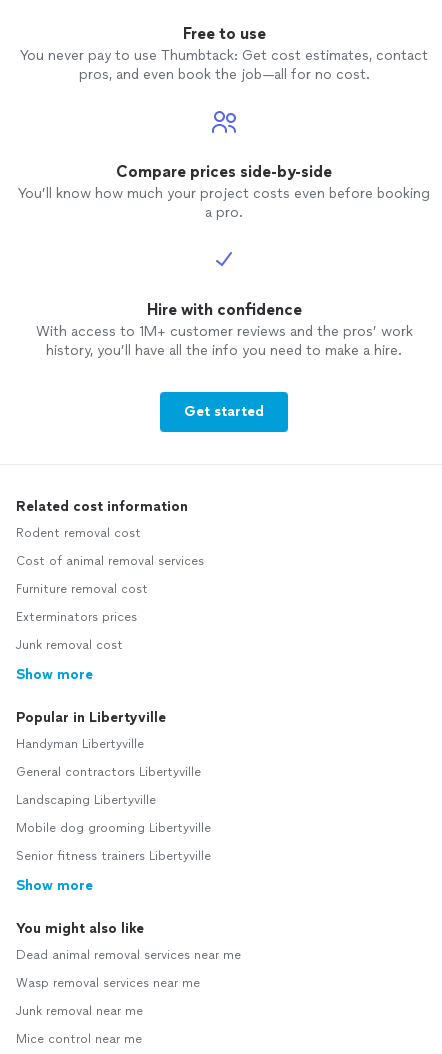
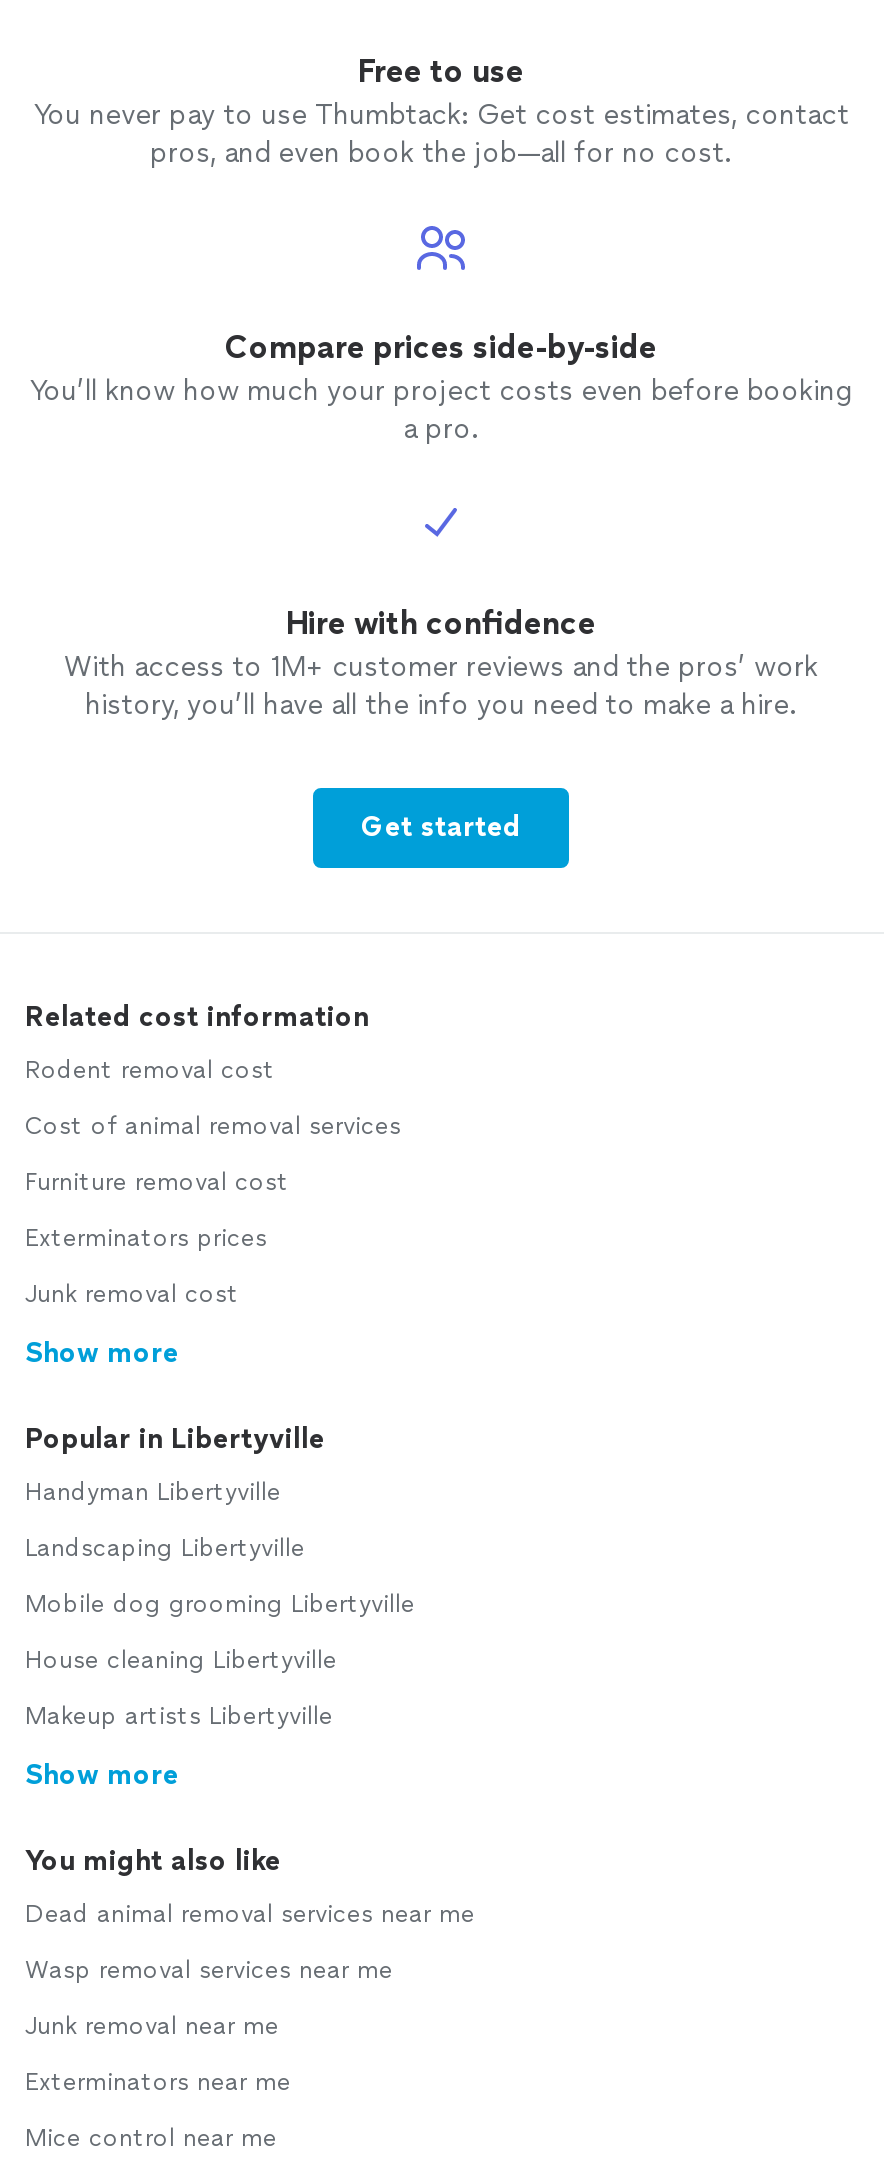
- General contractors Libertyville

moved up: Landscaping Libertyville | Mobile dog grooming Libertyville

- Senior fitness trainers Libertyville
+ House cleaning Libertyville
+ Makeup artists Libertyville

+ Exterminators near me
